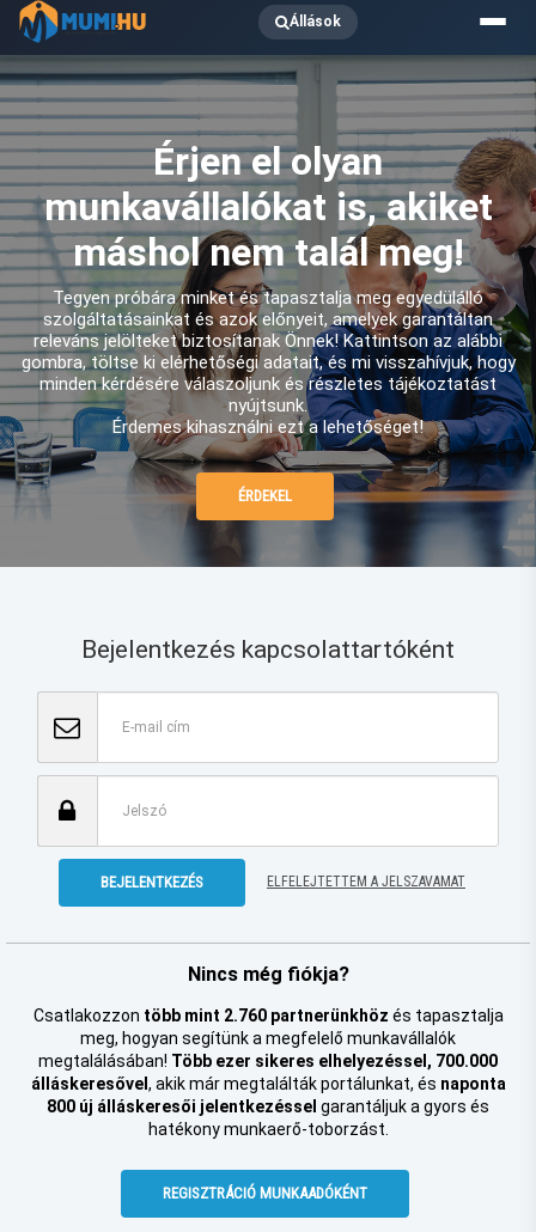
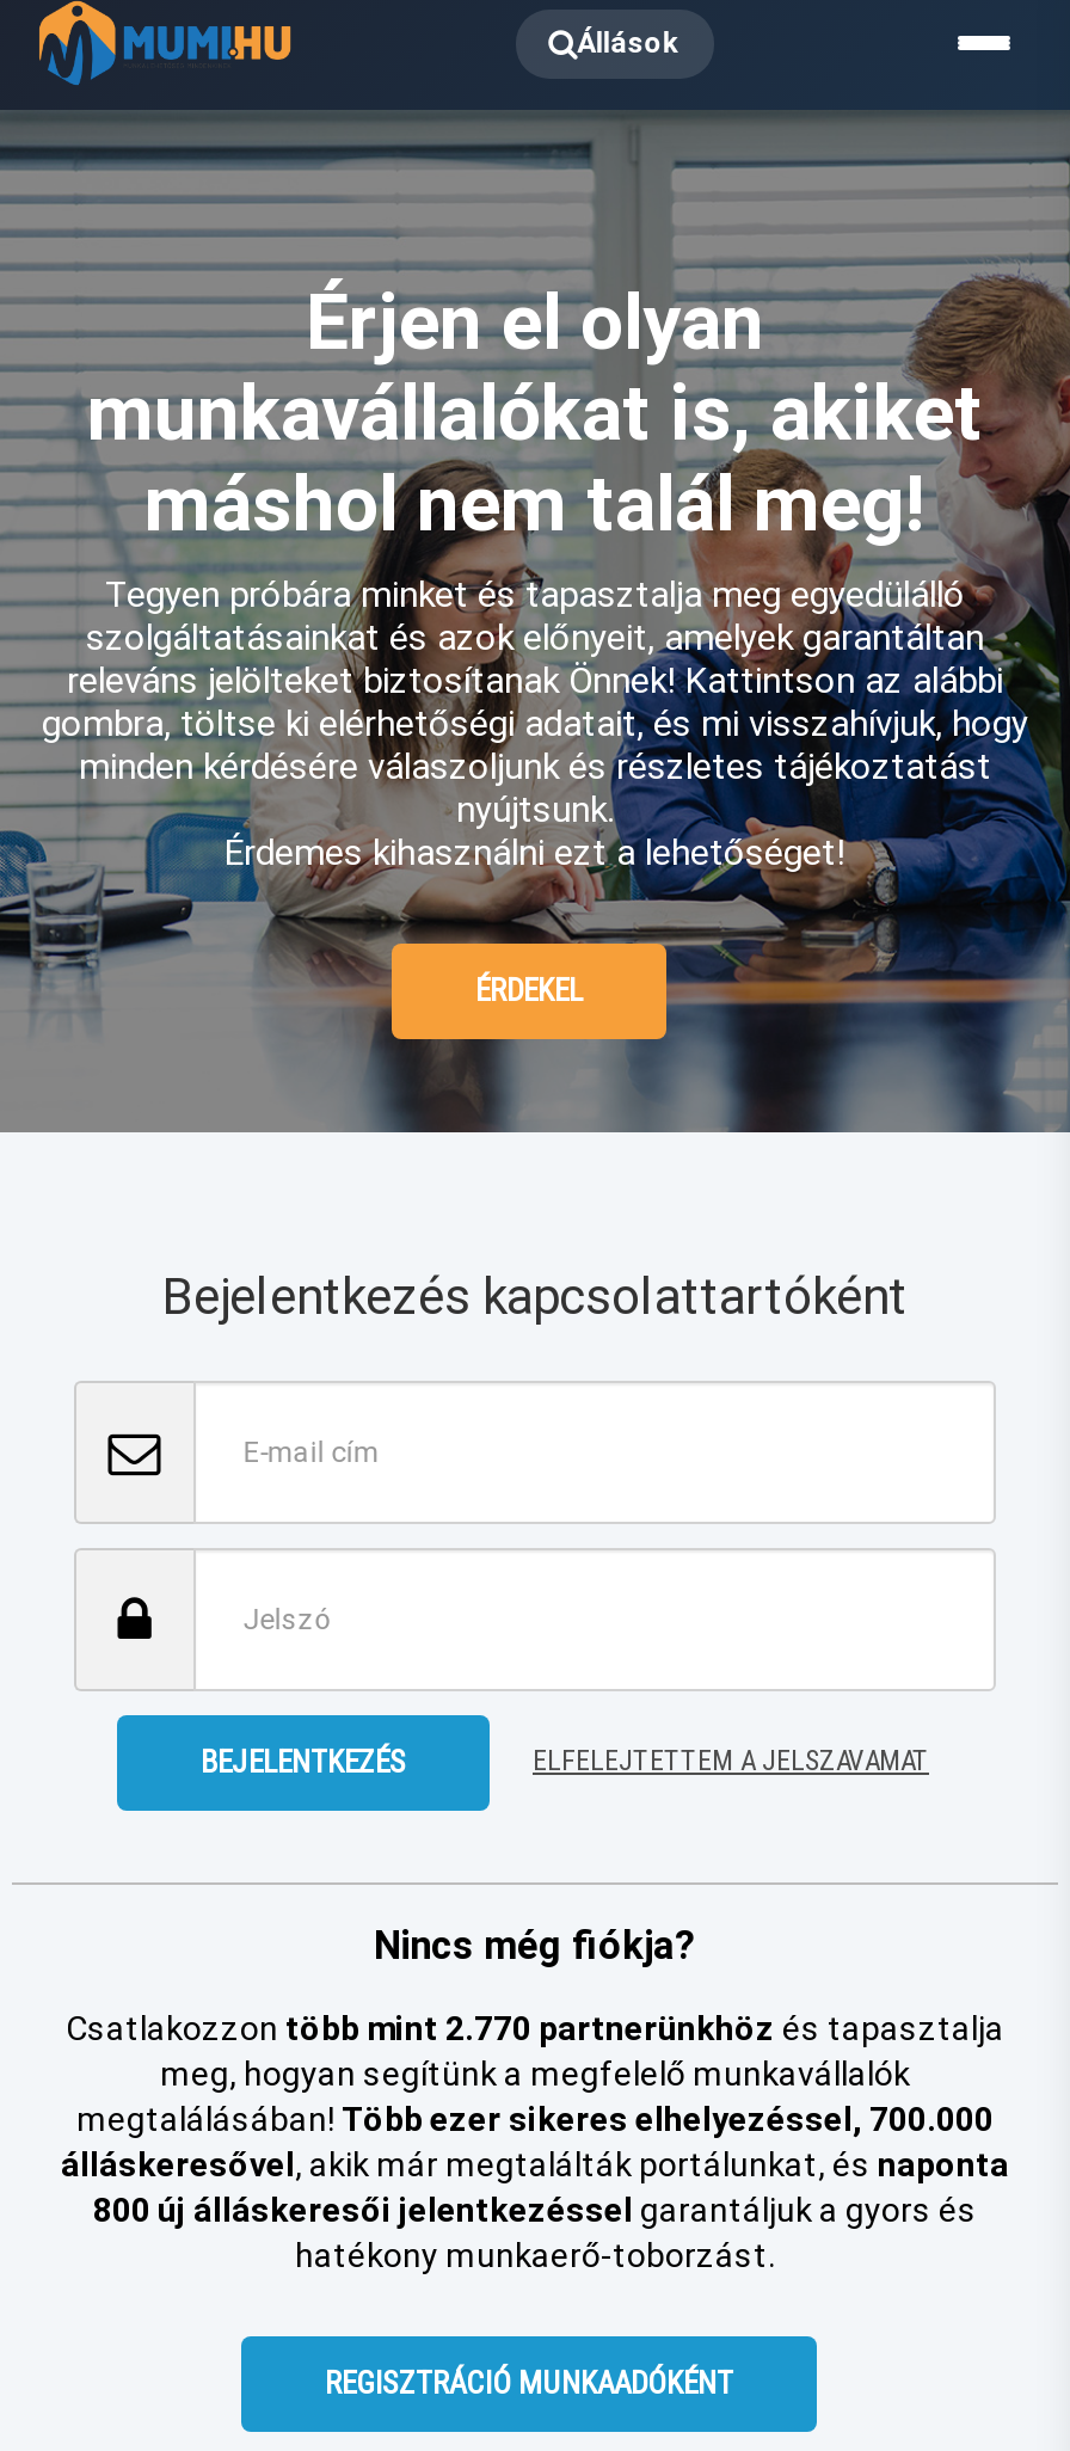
- Csatlakozzon több mint 2.760 partnerünkhöz és tapasztalja
+ Csatlakozzon több mint 2.770 partnerünkhöz és tapasztalja
